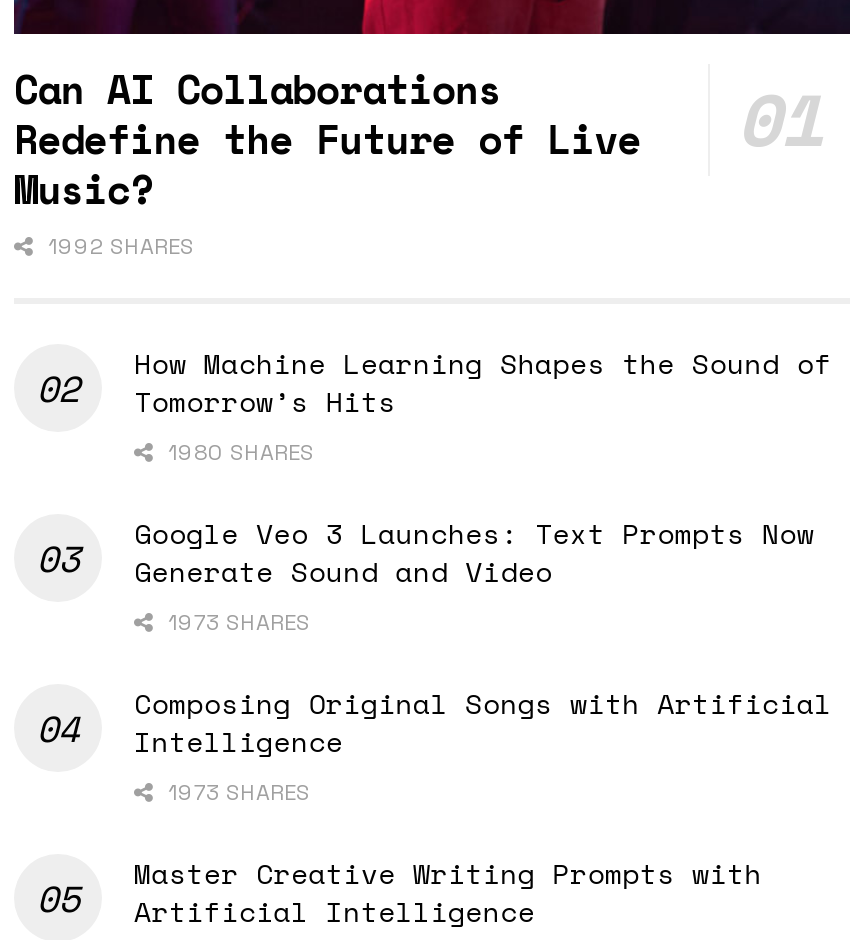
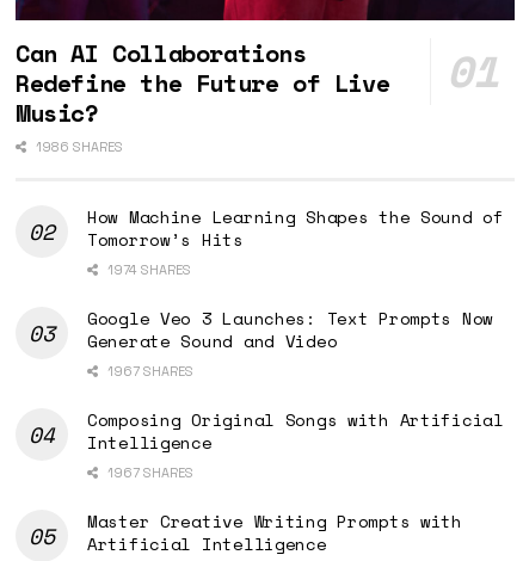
- 1992 SHARES
+ 1986 SHARES

- 1980 SHARES
+ 1974 SHARES

- 1973 SHARES
+ 1967 SHARES

- 1973 SHARES
+ 1967 SHARES
